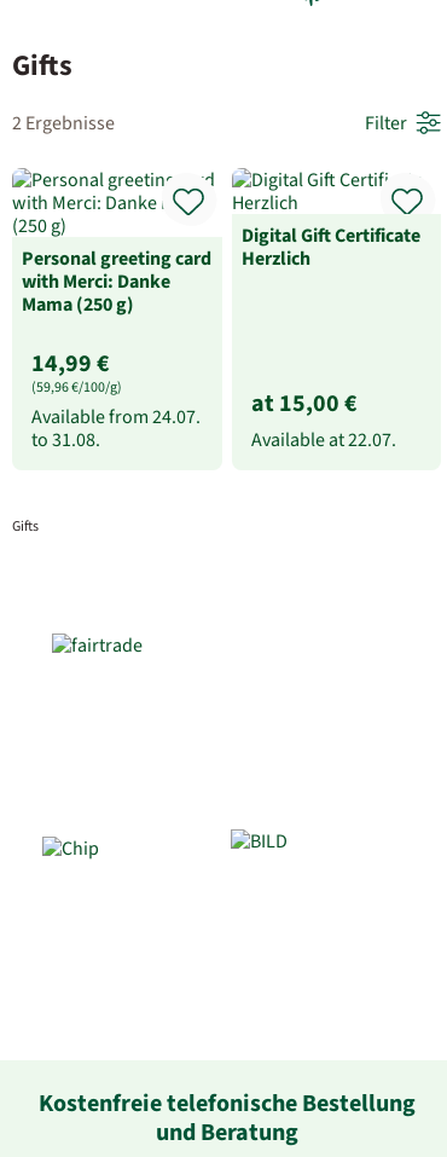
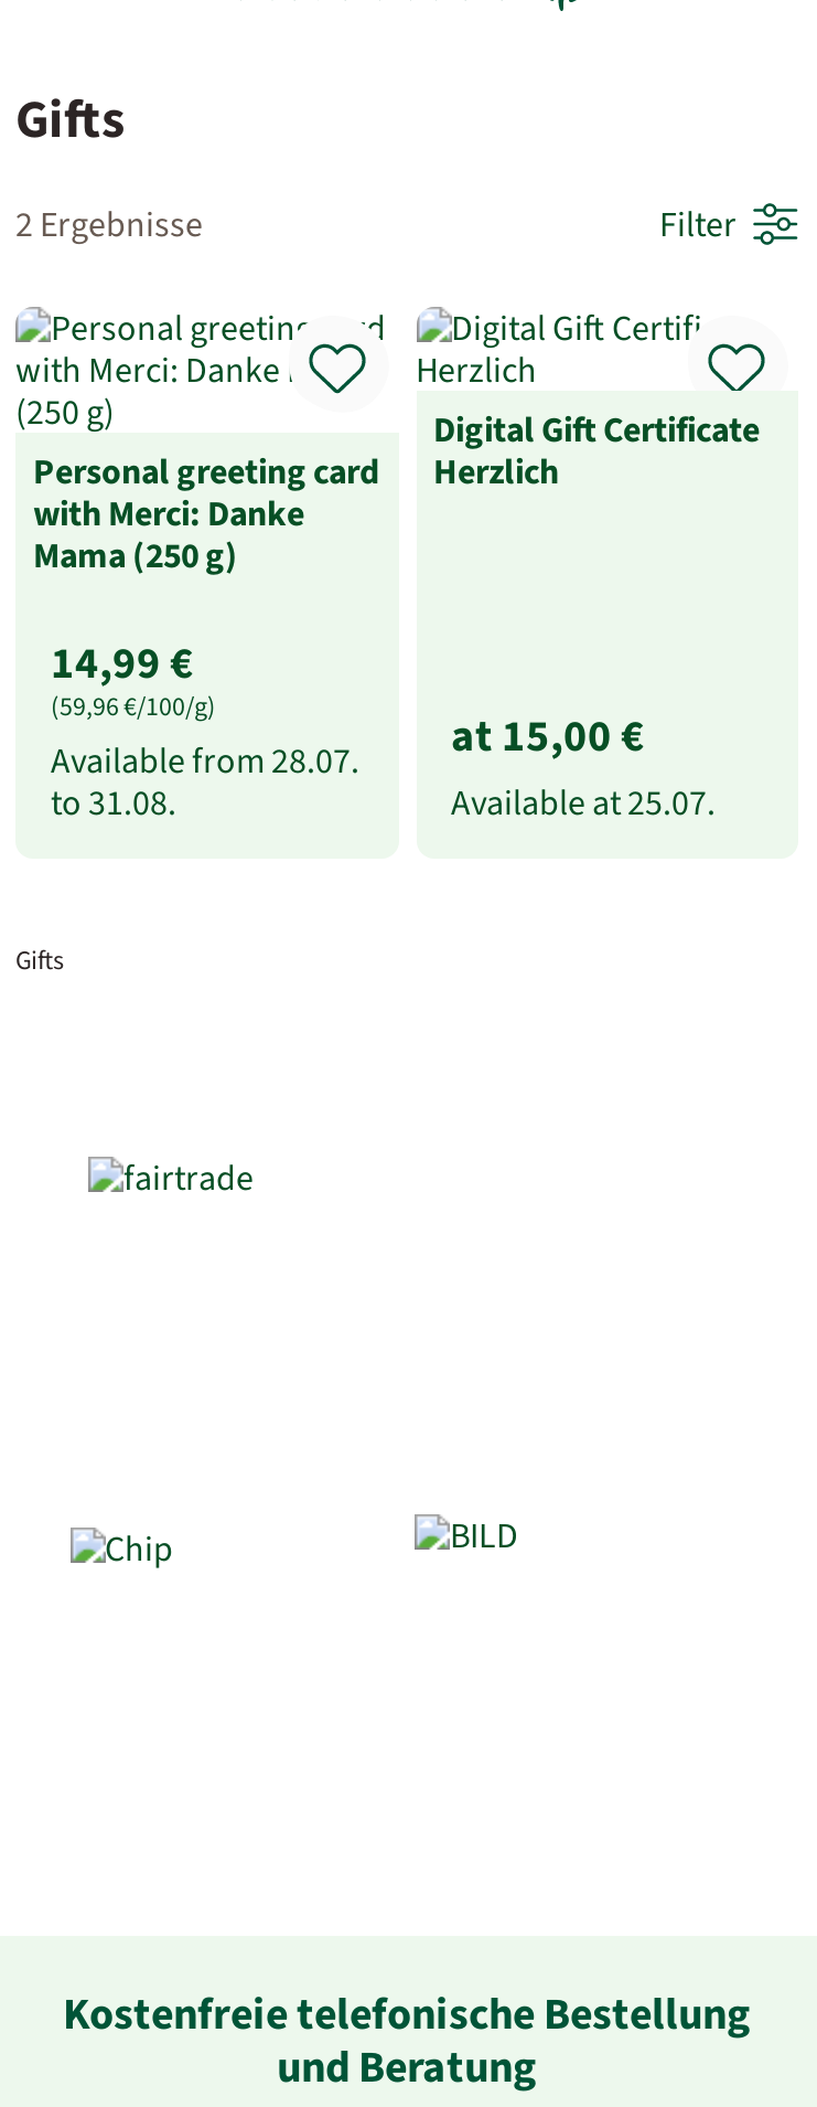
- Available from 24.07.
+ Available from 28.07.

- Available at22.07.
+ Available at25.07.
